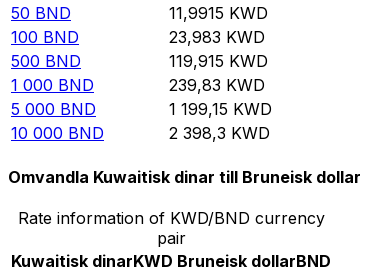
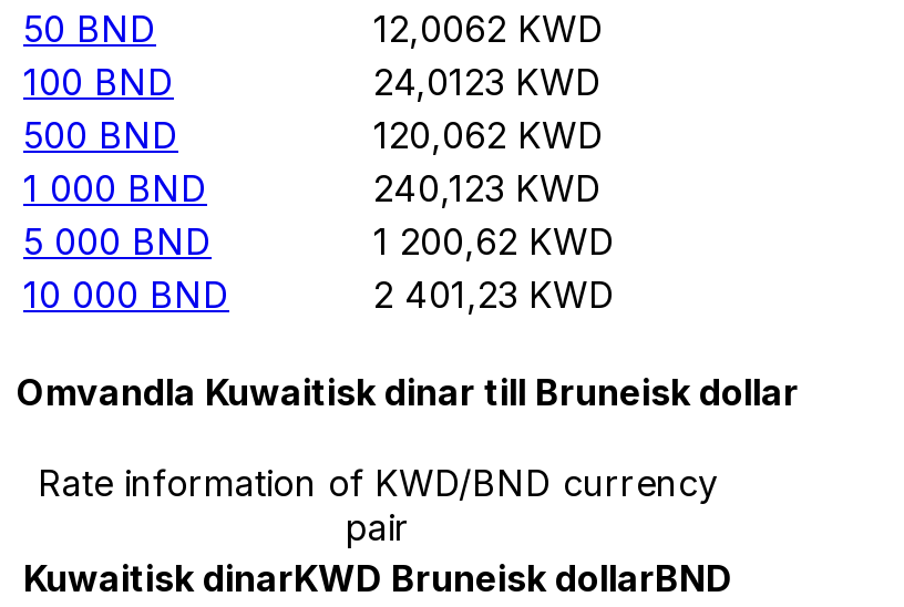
- 11,9915 KWD
+ 12,0062 KWD

- 23,983 KWD
+ 24,0123 KWD

- 119,915 KWD
+ 120,062 KWD

- 239,83 KWD
+ 240,123 KWD

- 1 199,15 KWD
+ 1 200,62 KWD

- 2 398,3 KWD
+ 2 401,23 KWD
